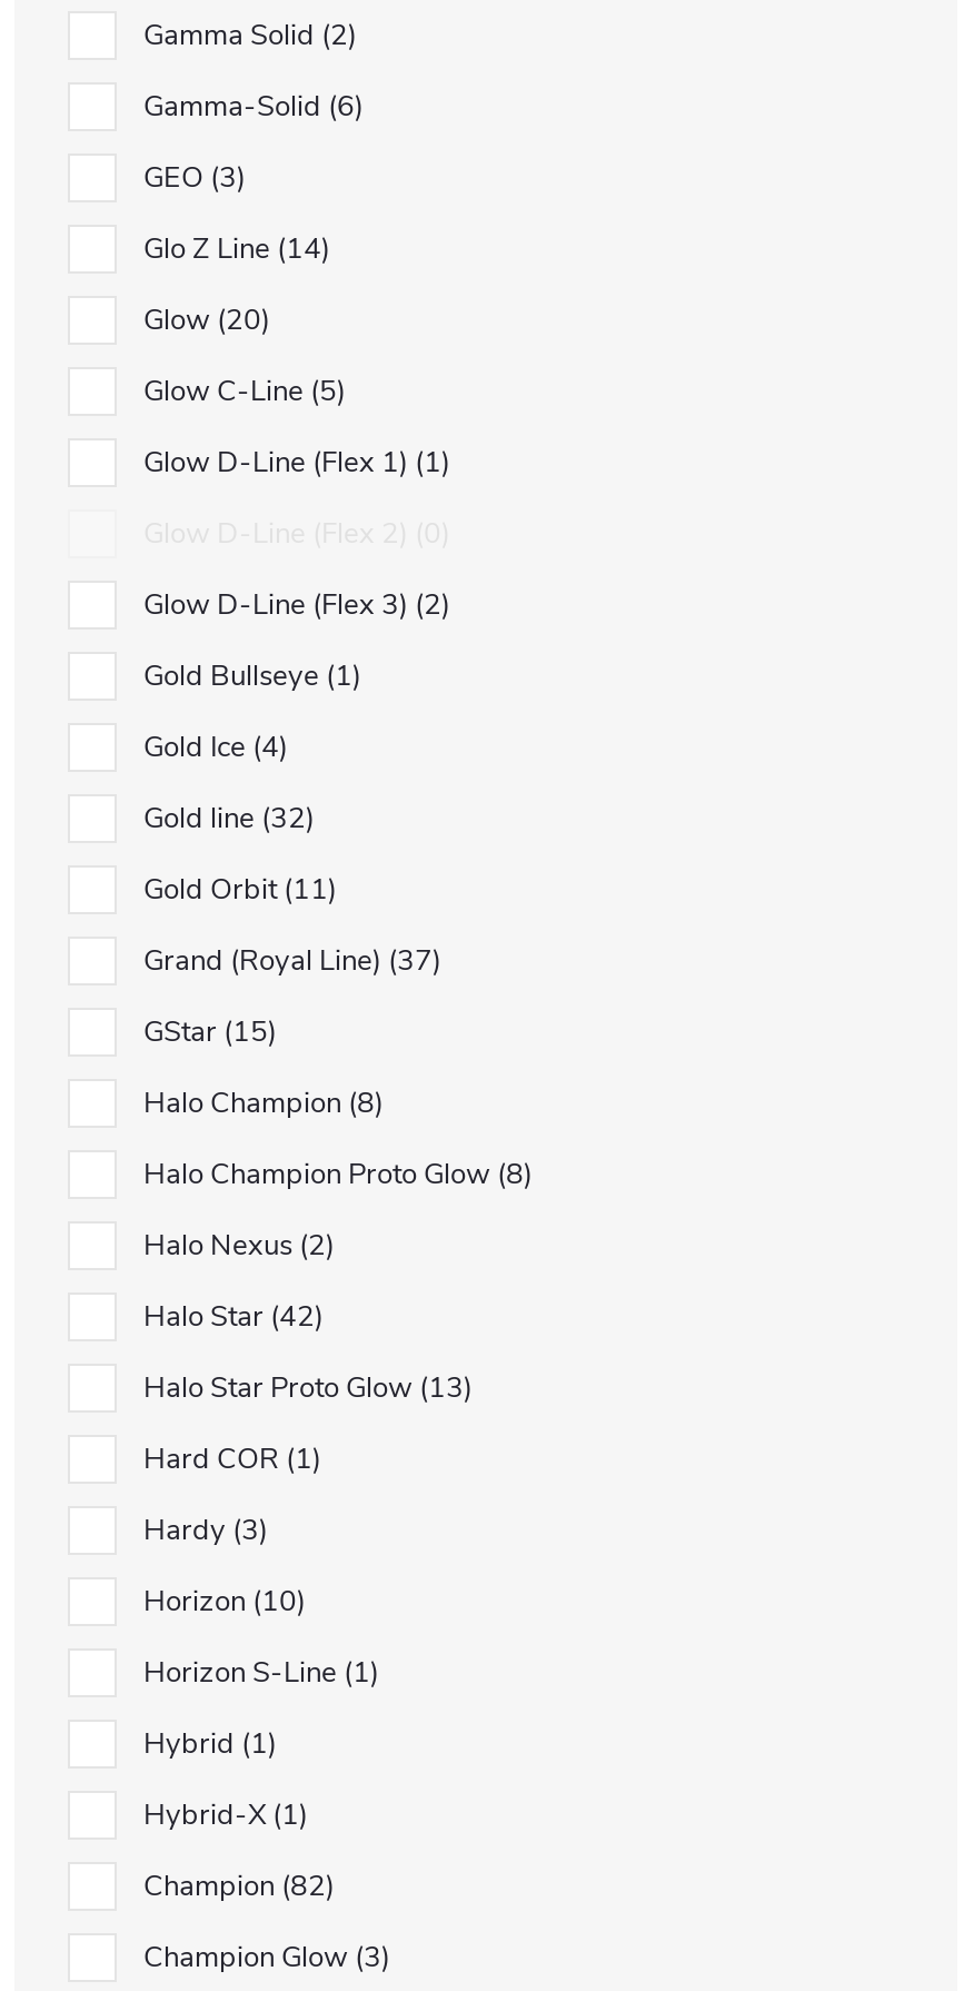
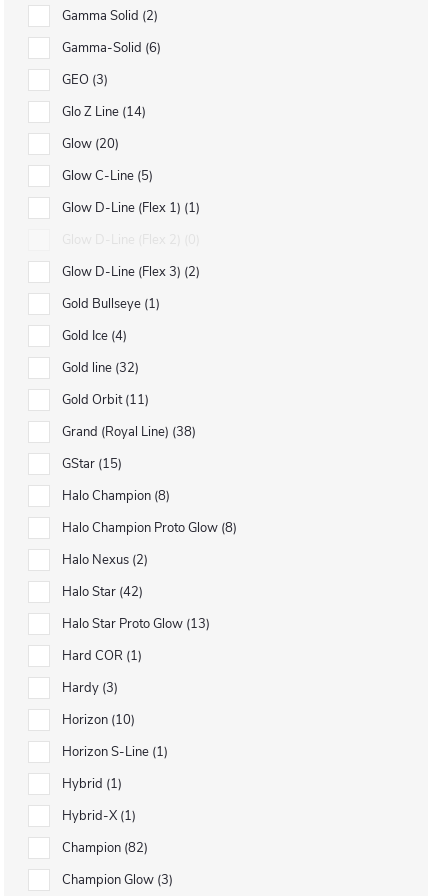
- Grand (Royal Line) 37
+ Grand (Royal Line) 38
